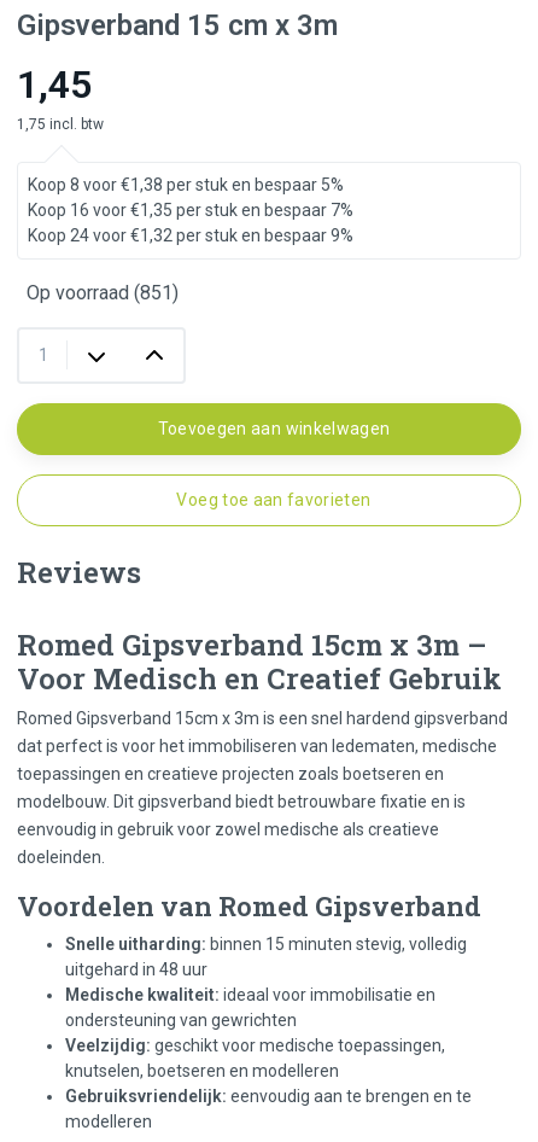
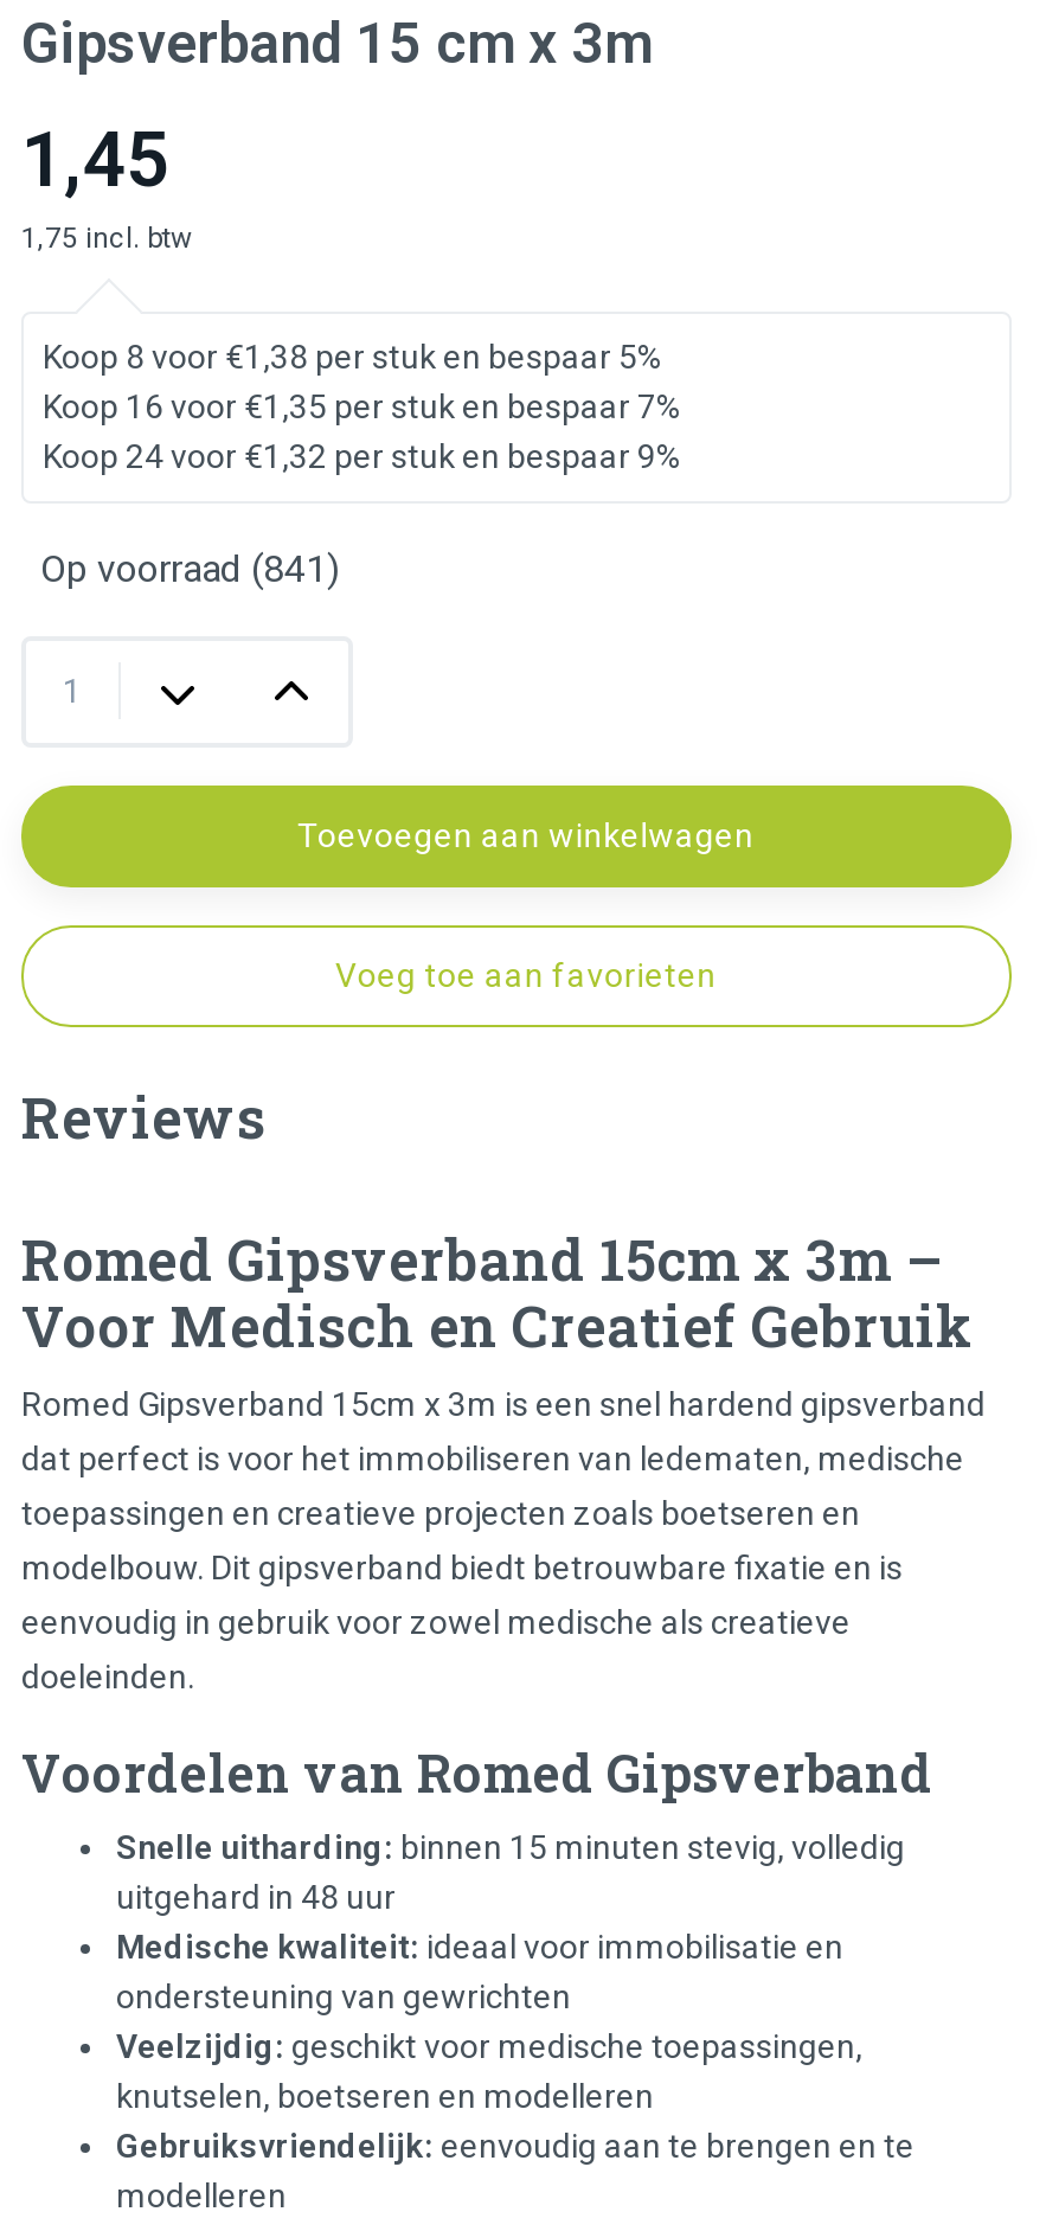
- Op voorraad (851)
+ Op voorraad (841)
